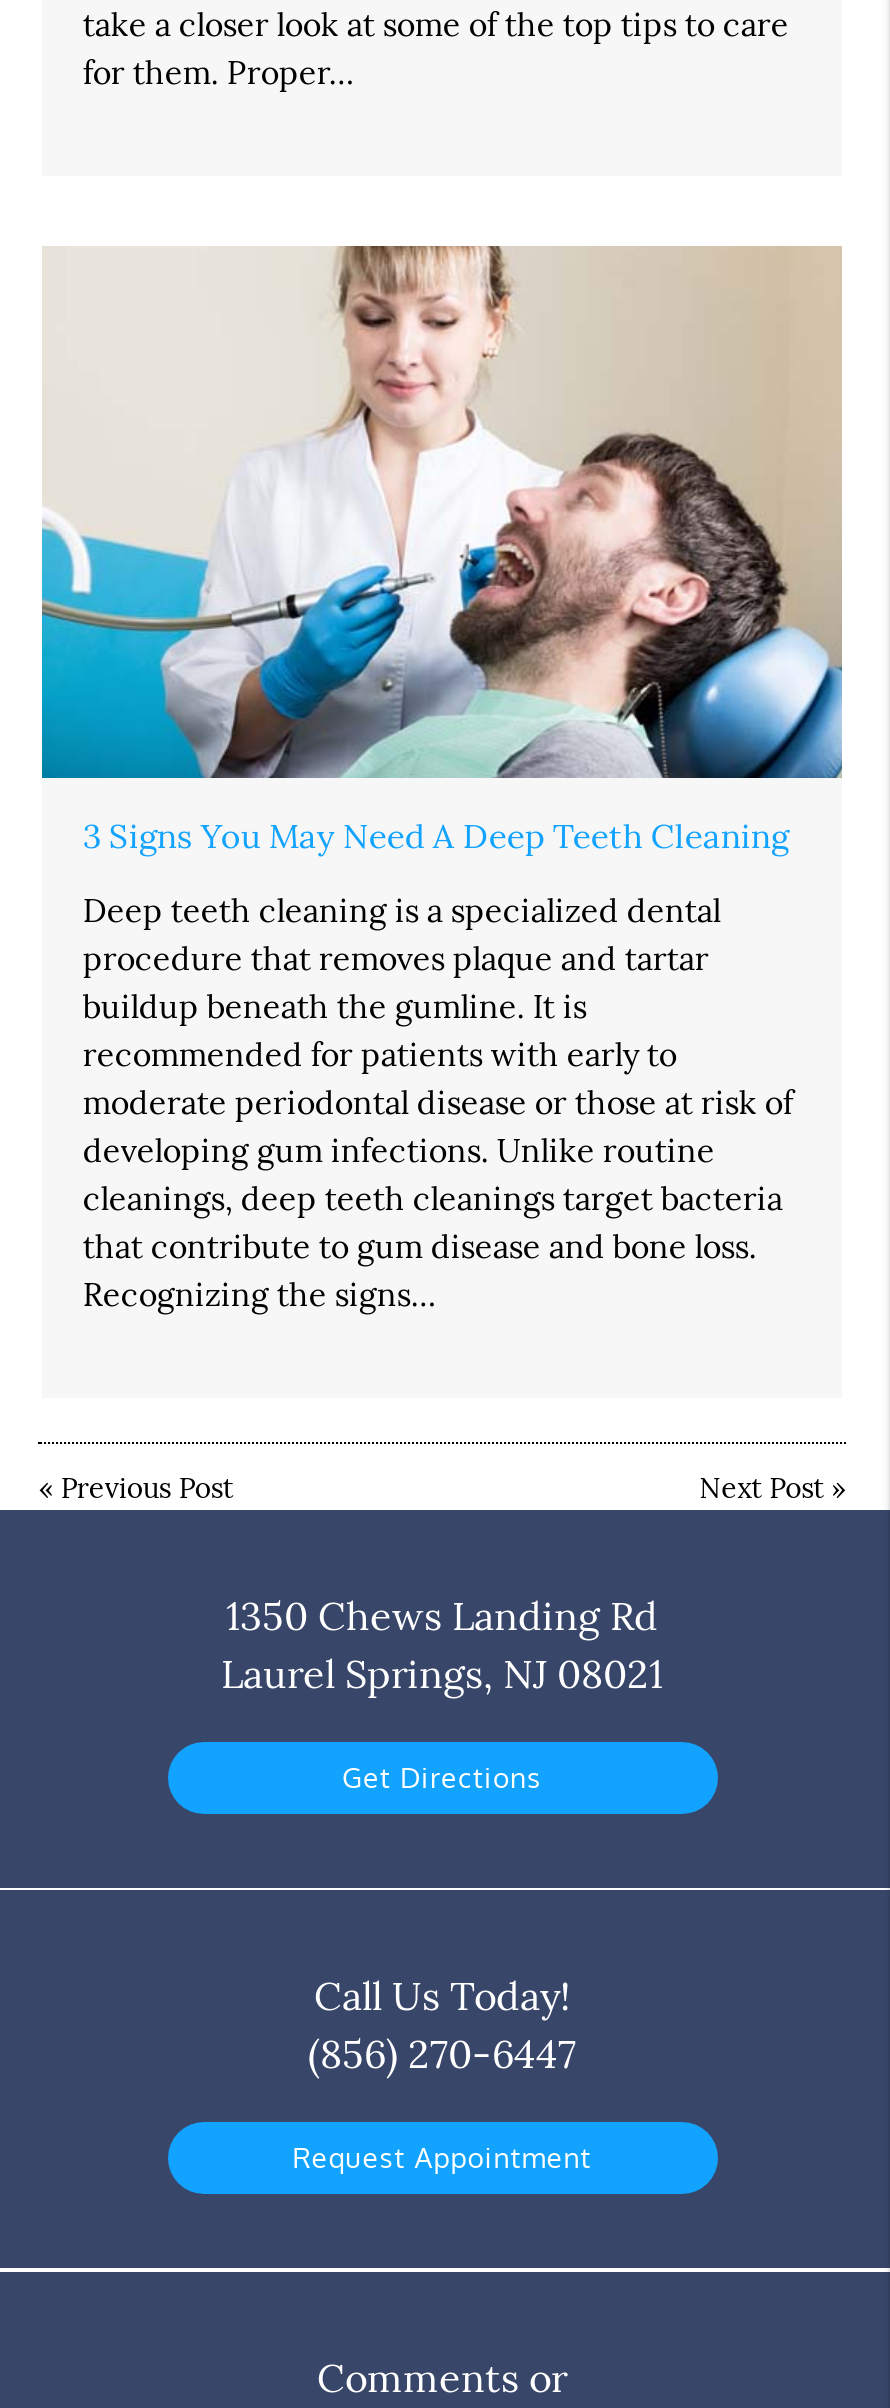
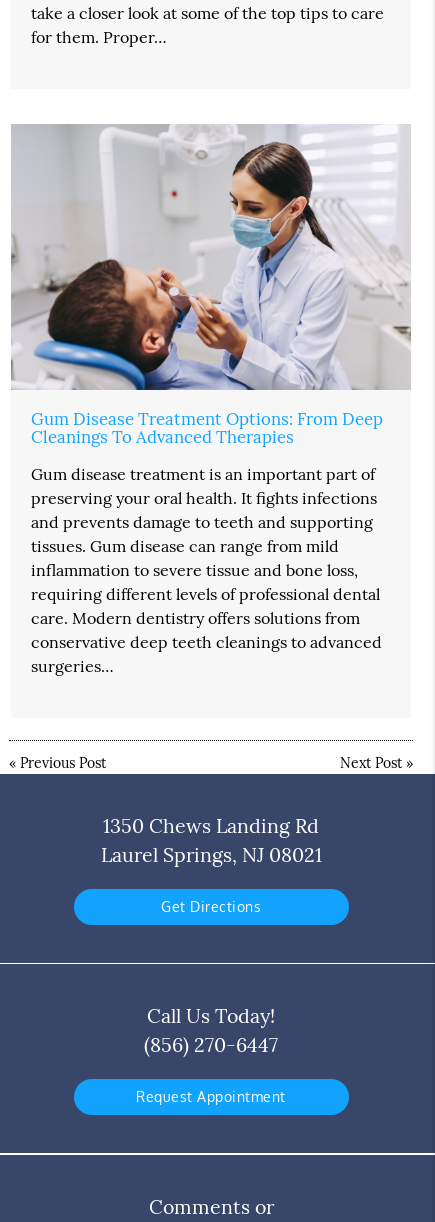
- [image]
- 3 Signs You May Need A Deep Teeth Cleaning
+ [image]
+ Gum Disease Treatment Options: From Deep
+ Cleanings To Advanced Therapies

- Deep teeth cleaning is a specialized dental
- procedure that removes plaque and tartar
- buildup beneath the gumline. It is
- recommended for patients with early to
- moderate periodontal disease or those at risk of
- developing gum infections. Unlike routine
- cleanings, deep teeth cleanings target bacteria
- that contribute to gum disease and bone loss.
- Recognizing the signs…
+ Gum disease treatment is an important part of
+ preserving your oral health. It fights infections
+ and prevents damage to teeth and supporting
+ tissues. Gum disease can range from mild
+ inflammation to severe tissue and bone loss,
+ requiring different levels of professional dental
+ care. Modern dentistry offers solutions from
+ conservative deep teeth cleanings to advanced
+ surgeries…
